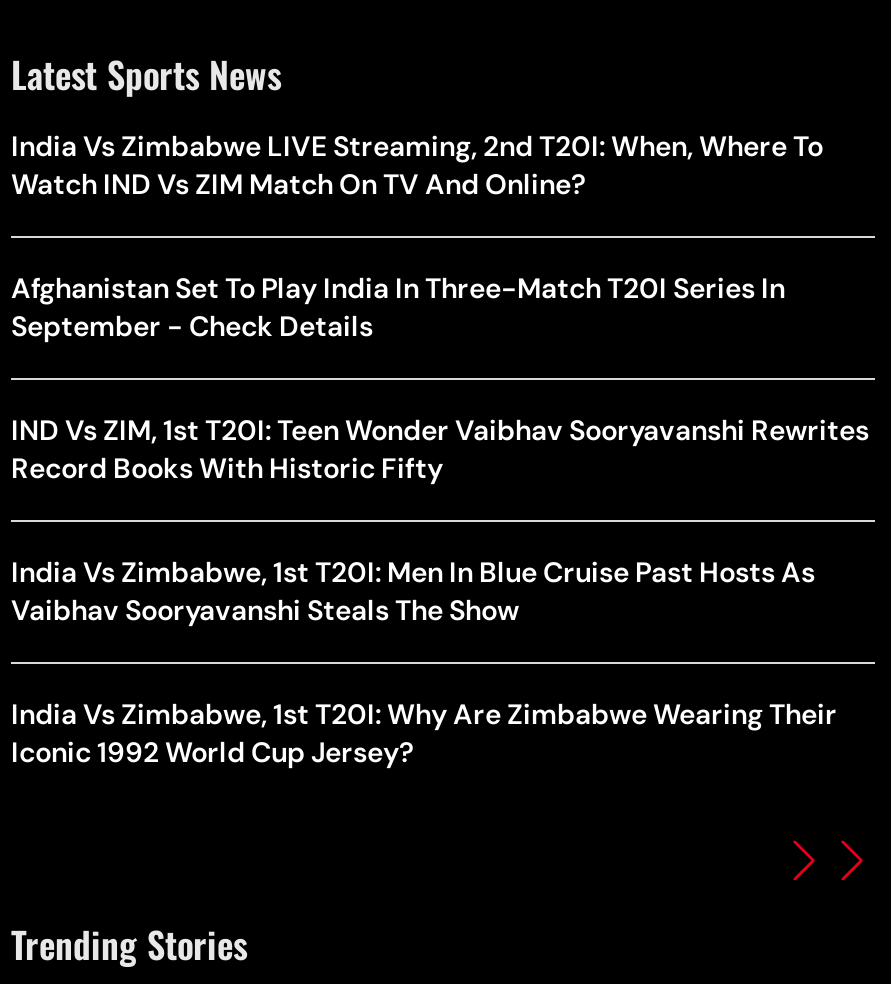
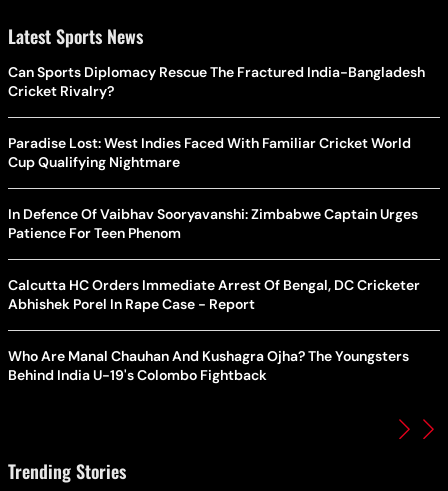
- India Vs Zimbabwe LIVE Streaming, 2nd T20I: When, Where To
- Watch IND Vs ZIM Match On TV And Online?
+ Can Sports Diplomacy Rescue The Fractured India-Bangladesh
+ Cricket Rivalry?

- Afghanistan Set To Play India In Three-Match T20I Series In
- September - Check Details
+ Paradise Lost: West Indies Faced With Familiar Cricket World
+ Cup Qualifying Nightmare

- IND Vs ZIM, 1st T20I: Teen Wonder Vaibhav Sooryavanshi Rewrites
- Record Books With Historic Fifty
+ In Defence Of Vaibhav Sooryavanshi: Zimbabwe Captain Urges
+ Patience For Teen Phenom

- India Vs Zimbabwe, 1st T20I: Men In Blue Cruise Past Hosts As
- Vaibhav Sooryavanshi Steals The Show
+ Calcutta HC Orders Immediate Arrest Of Bengal, DC Cricketer
+ Abhishek Porel In Rape Case - Report

- India Vs Zimbabwe, 1st T20I: Why Are Zimbabwe Wearing Their
- Iconic 1992 World Cup Jersey?
+ Who Are Manal Chauhan And Kushagra Ojha? The Youngsters
+ Behind India U-19's Colombo Fightback
